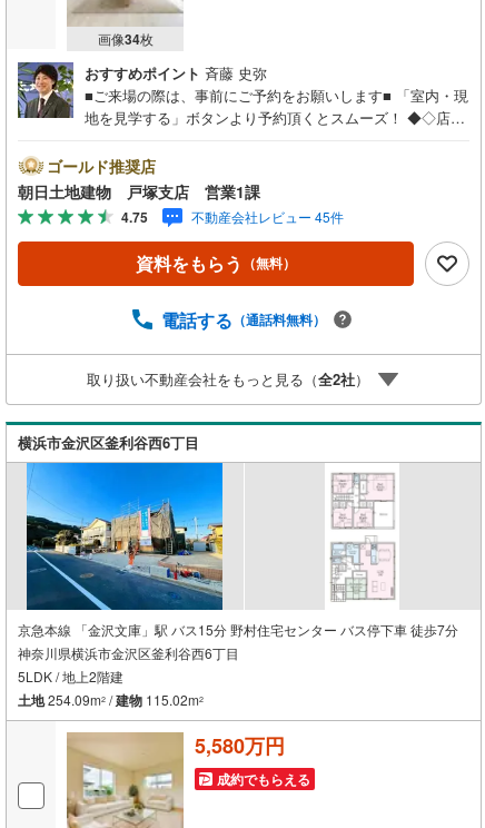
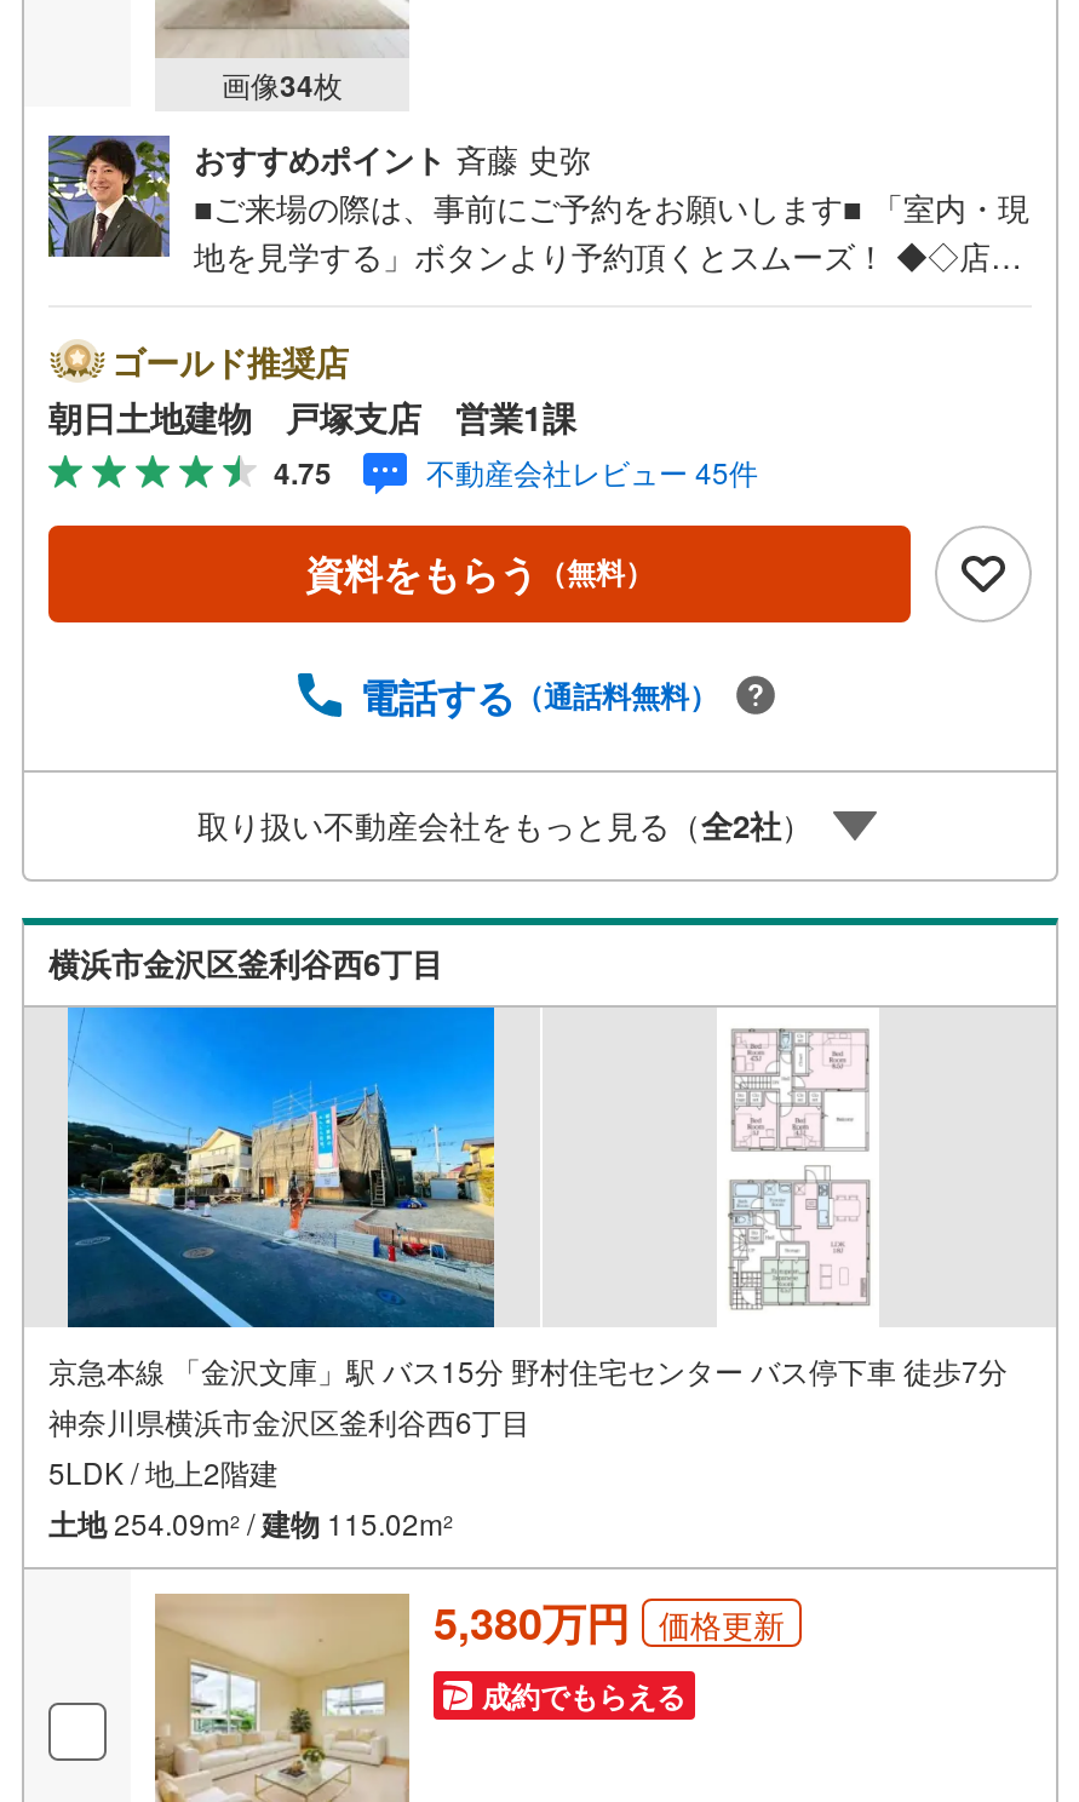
- 5,580万円
+ 5,380万円
+ 価格更新
